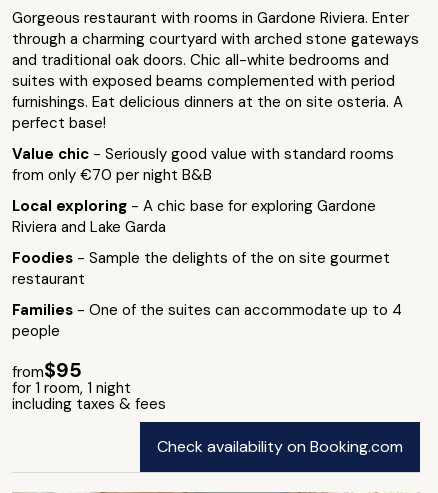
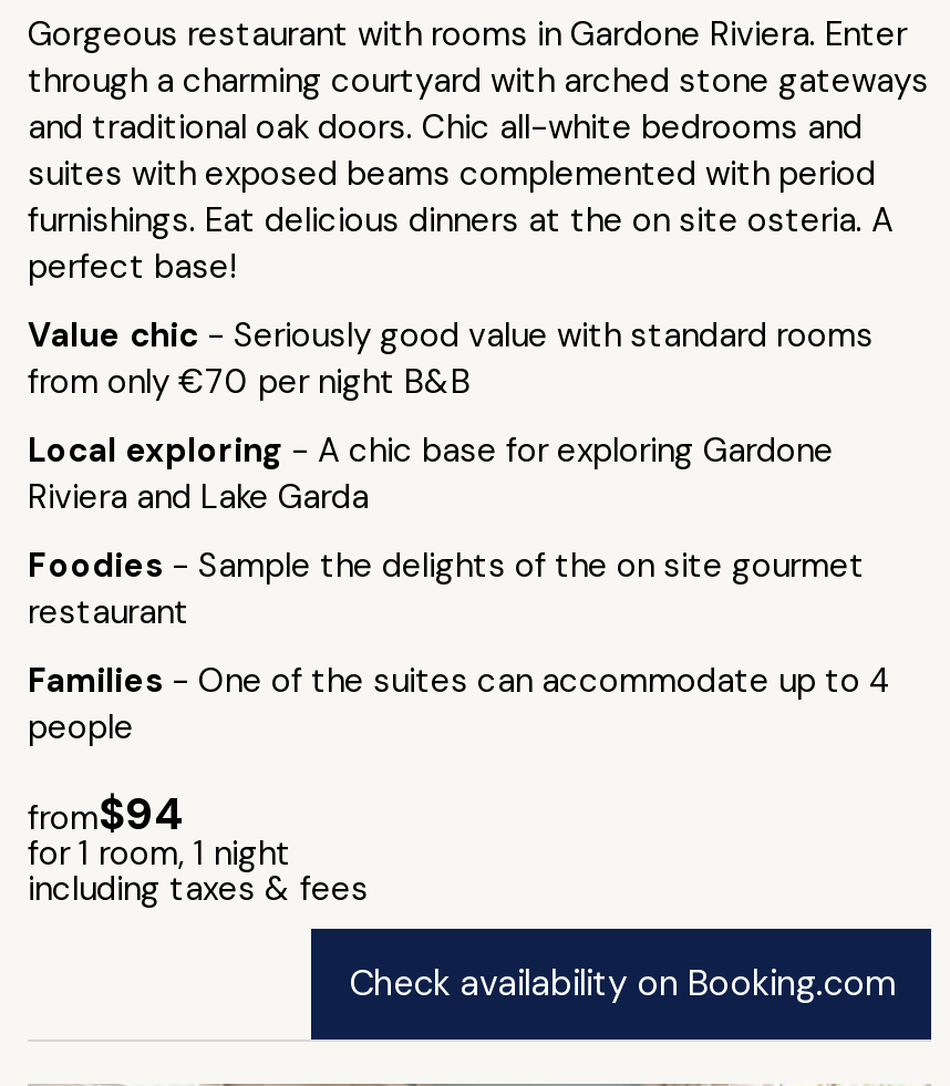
- from$95
+ from$94
